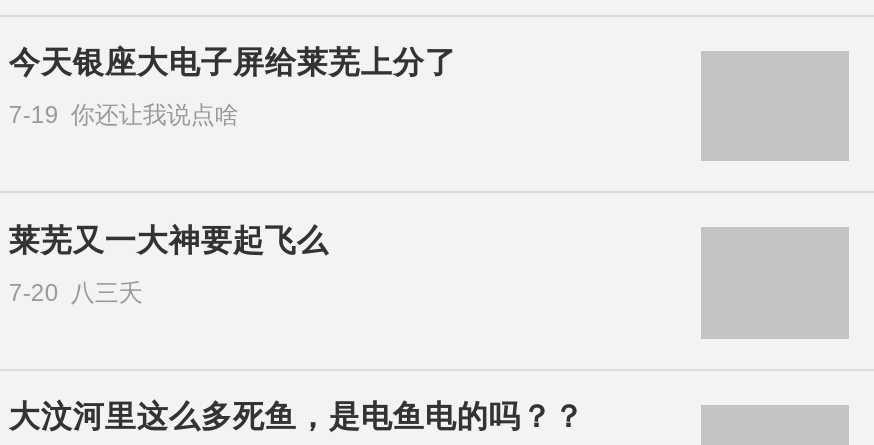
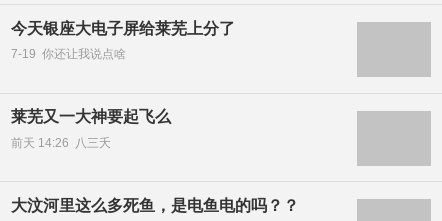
- 7-20 八三夭
+ 前天 14:26 八三夭
